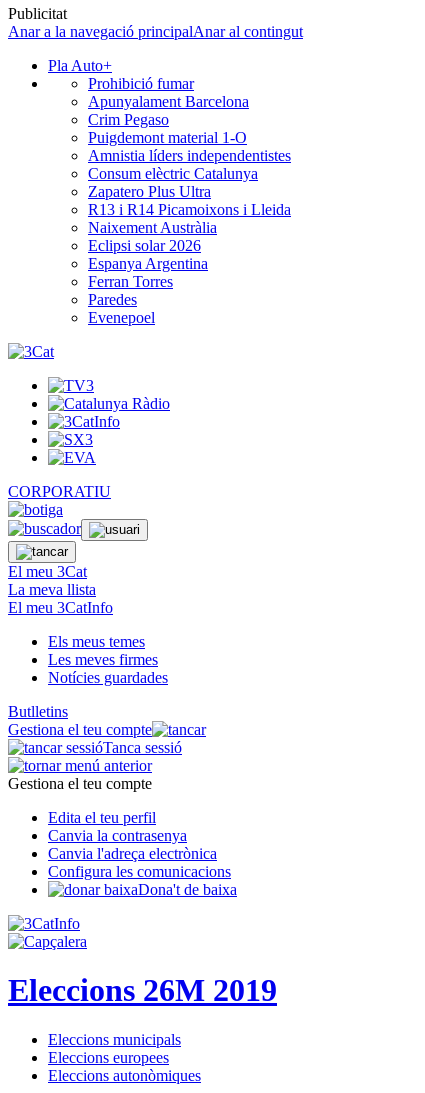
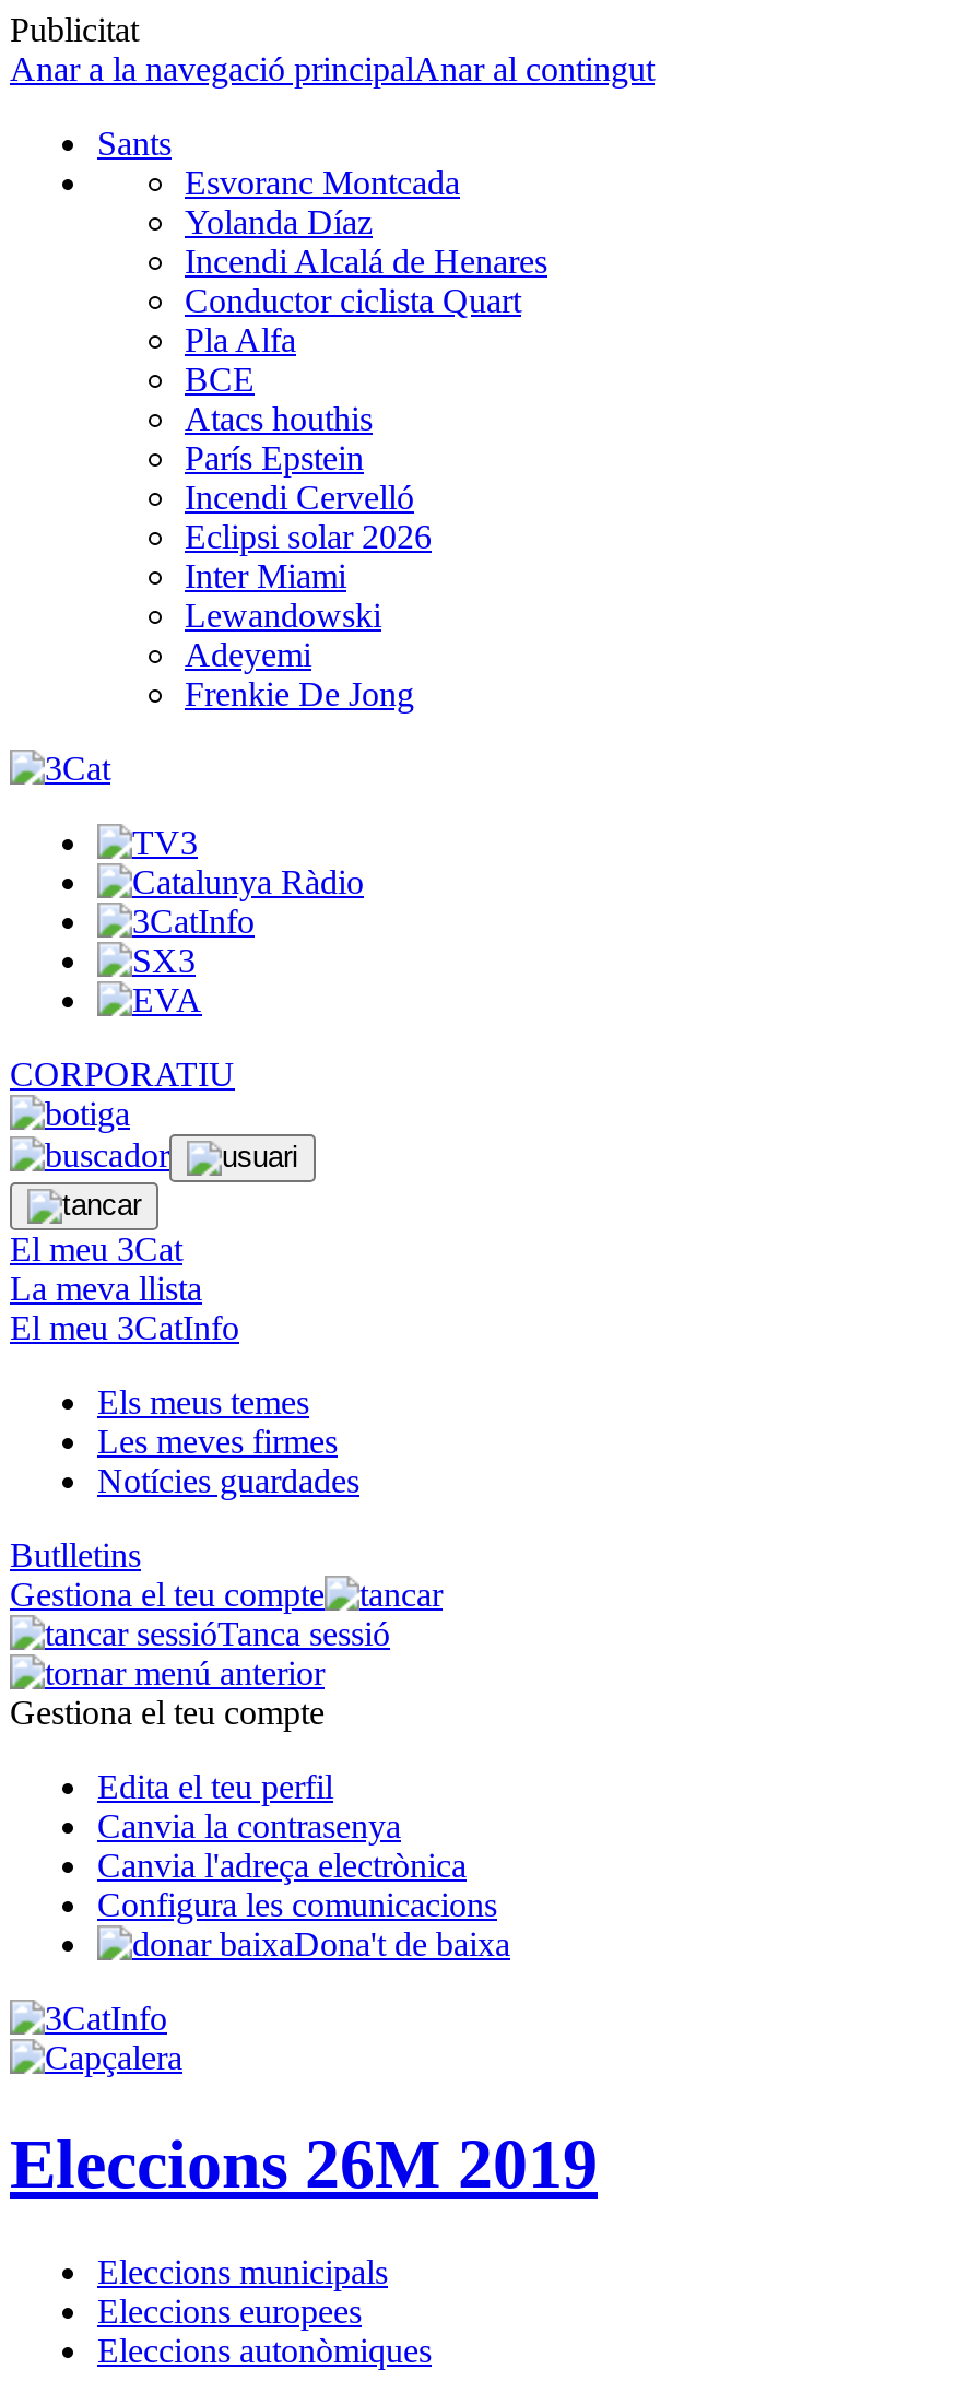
- Pla Auto+
- Prohibició fumar
- Apunyalament Barcelona
- Crim Pegaso
- Puigdemont material 1-O
- Amnistia líders independentistes
- Consum elèctric Catalunya
- Zapatero Plus Ultra
- R13 i R14 Picamoixons i Lleida
- Naixement Austràlia
+ Sants
+ Esvoranc Montcada
+ Yolanda Díaz
+ Incendi Alcalá de Henares
+ Conductor ciclista Quart
+ Pla Alfa
+ BCE
+ Atacs houthis
+ París Epstein
+ Incendi Cervelló

- Espanya Argentina
- Ferran Torres
- Paredes
- Evenepoel
+ Inter Miami
+ Lewandowski
+ Adeyemi
+ Frenkie De Jong
